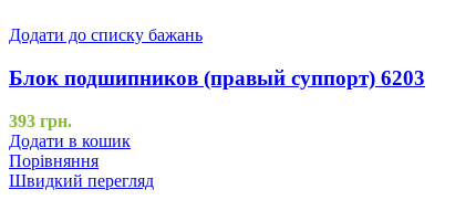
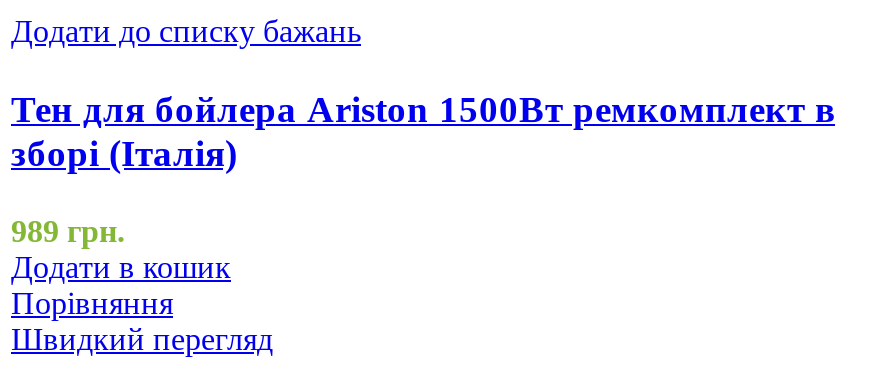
- Блок подшипников (правый суппорт) 6203
+ Тен для бойлера Ariston 1500Вт ремкомплект в
+ зборі (Італія)

- 393 грн.
+ 989 грн.
